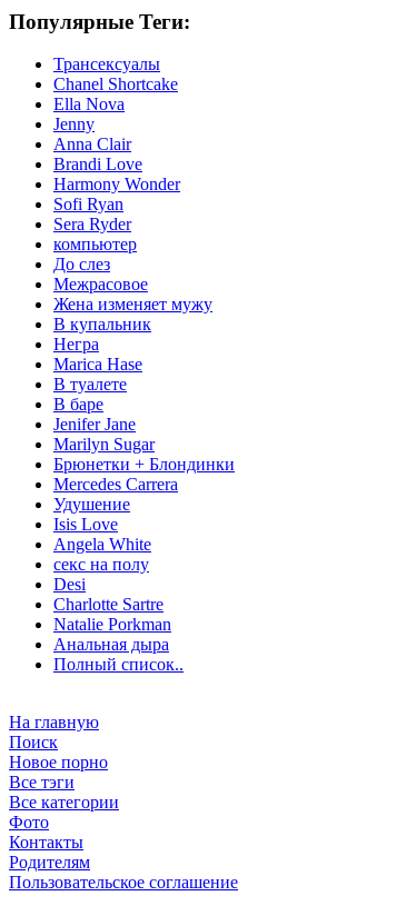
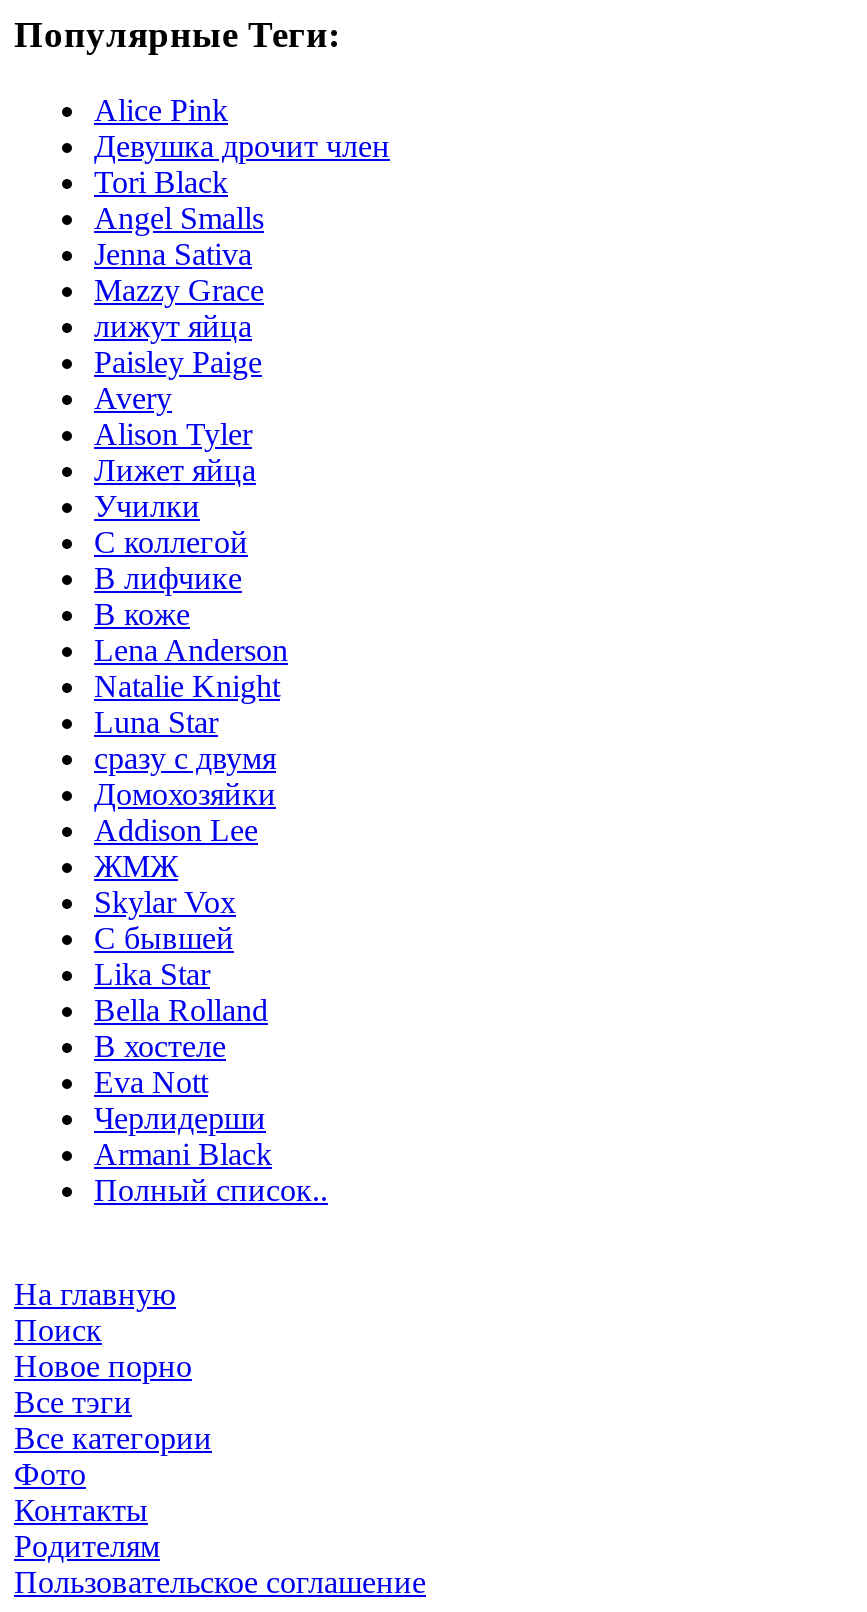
- Трансексуалы
- Chanel Shortcake
- Ella Nova
- Jenny
- Anna Clair
- Brandi Love
- Harmony Wonder
- Sofi Ryan
- Sera Ryder
- компьютер
- До слез
- Межрасовое
- Жена изменяет мужу
- В купальник
- Негра
- Marica Hase
- В туалете
- В баре
- Jenifer Jane
- Marilyn Sugar
- Брюнетки + Блондинки
- Mercedes Carrera
- Удушение
- Isis Love
- Angela White
- секс на полу
- Desi
- Charlotte Sartre
- Natalie Porkman
- Анальная дыра
+ Alice Pink
+ Девушка дрочит член
+ Tori Black
+ Angel Smalls
+ Jenna Sativa
+ Mazzy Grace
+ лижут яйца
+ Paisley Paige
+ Avery
+ Alison Tyler
+ Лижет яйца
+ Училки
+ С коллегой
+ В лифчике
+ В коже
+ Lena Anderson
+ Natalie Knight
+ Luna Star
+ сразу с двумя
+ Домохозяйки
+ Addison Lee
+ ЖМЖ
+ Skylar Vox
+ С бывшей
+ Lika Star
+ Bella Rolland
+ В хостеле
+ Eva Nott
+ Черлидерши
+ Armani Black
